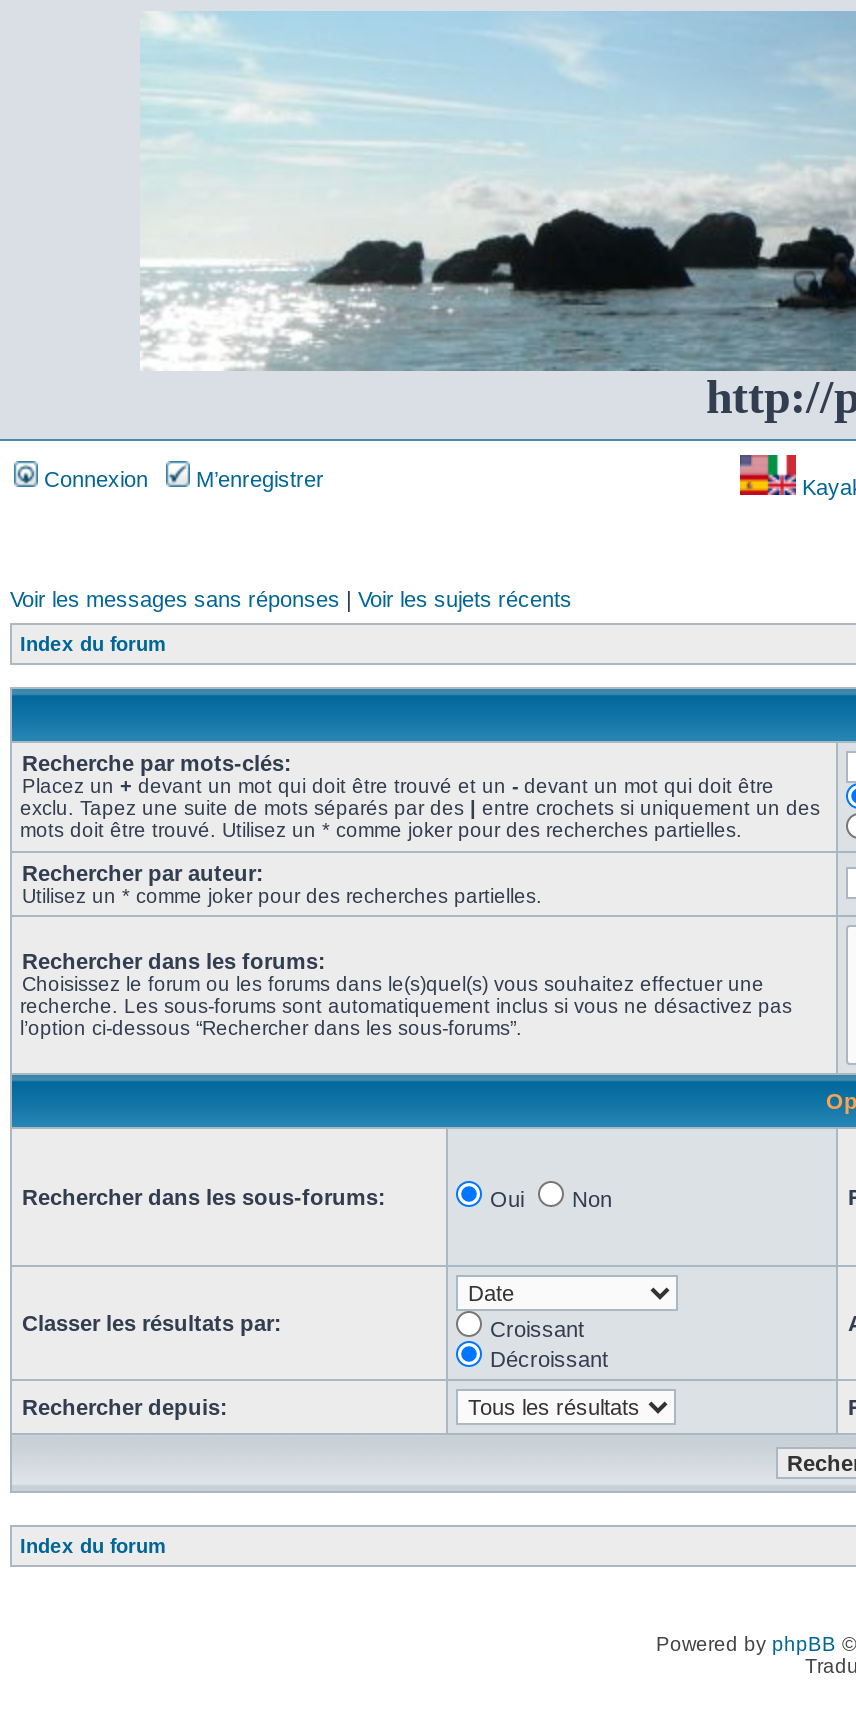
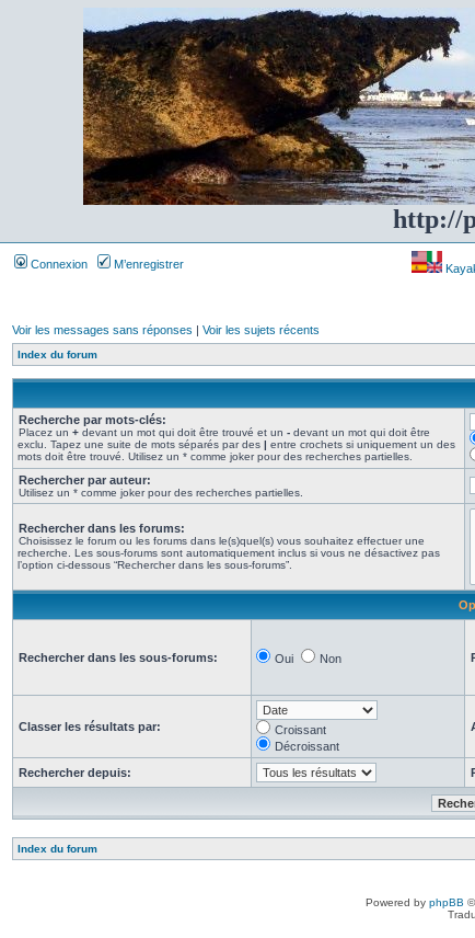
- [image]
+ [image]
